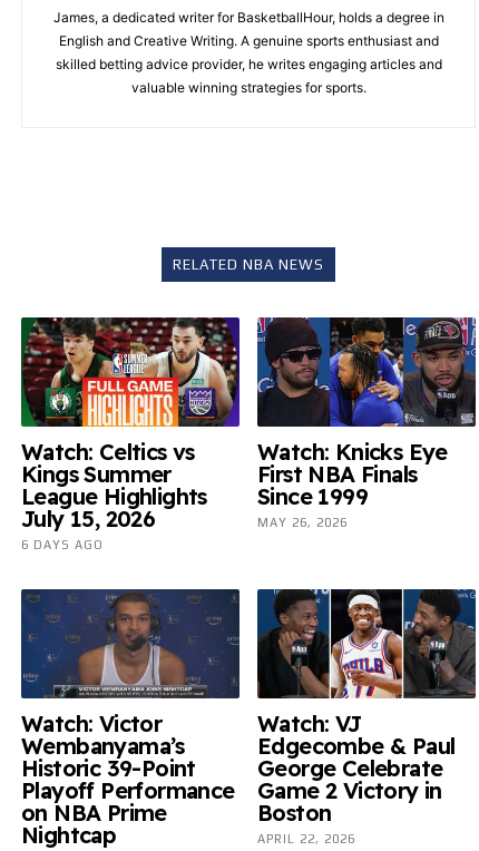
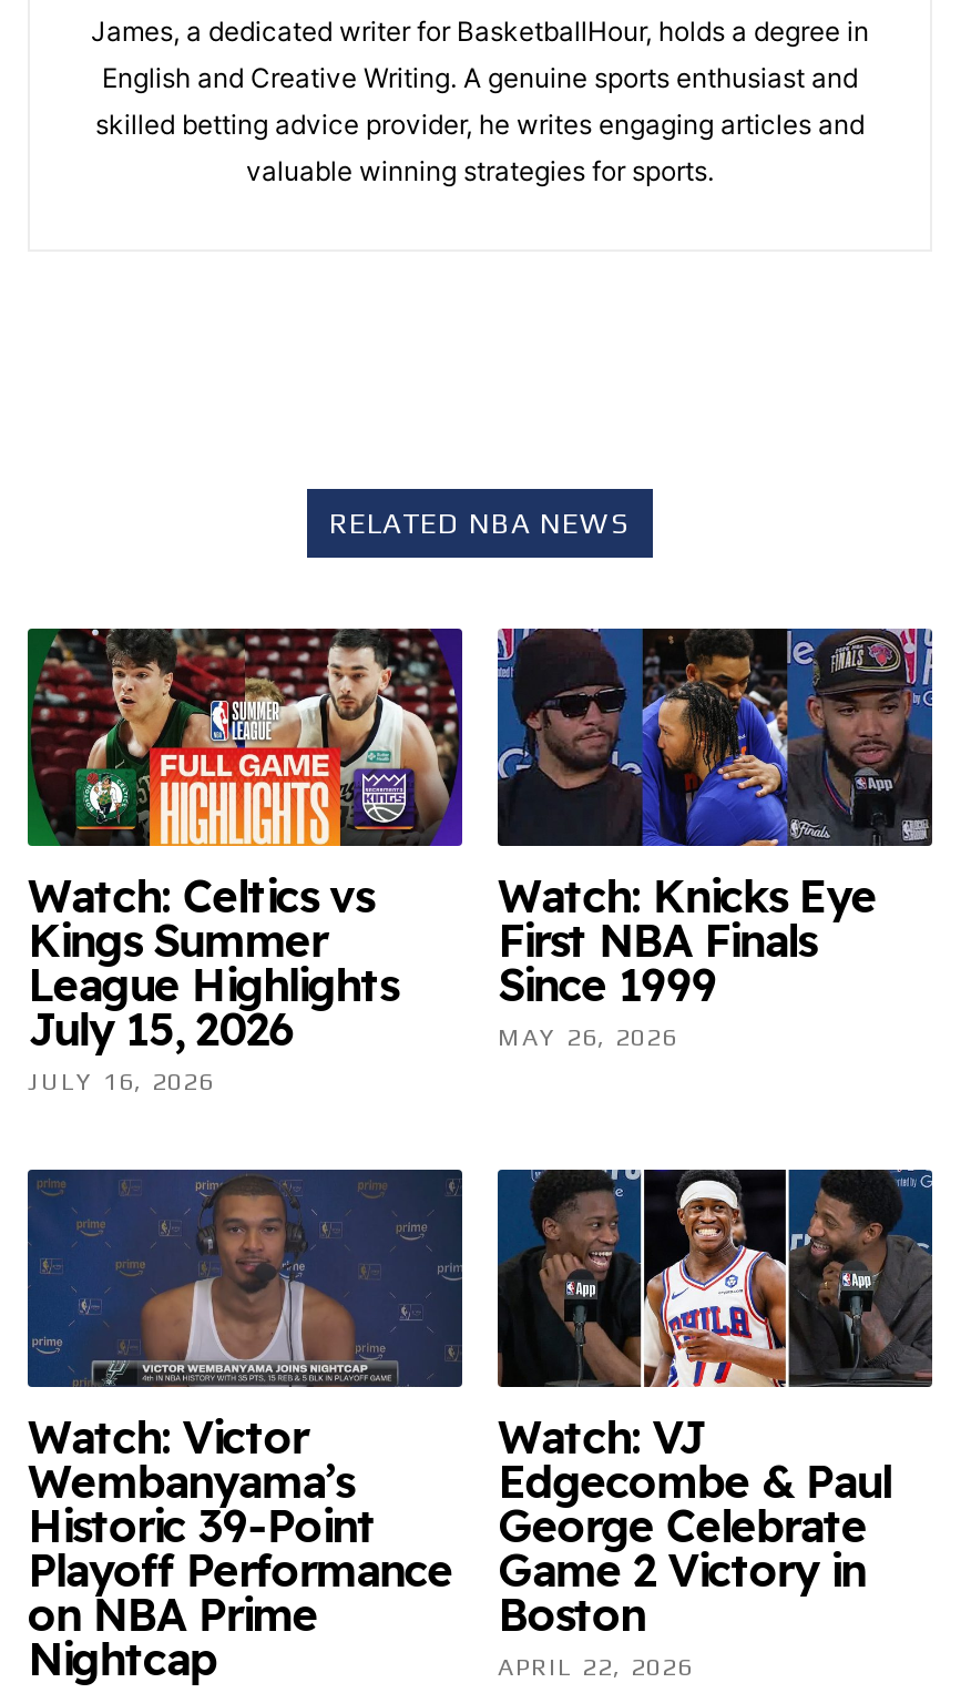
- 6 DAYS AGO
+ JULY 16, 2026
